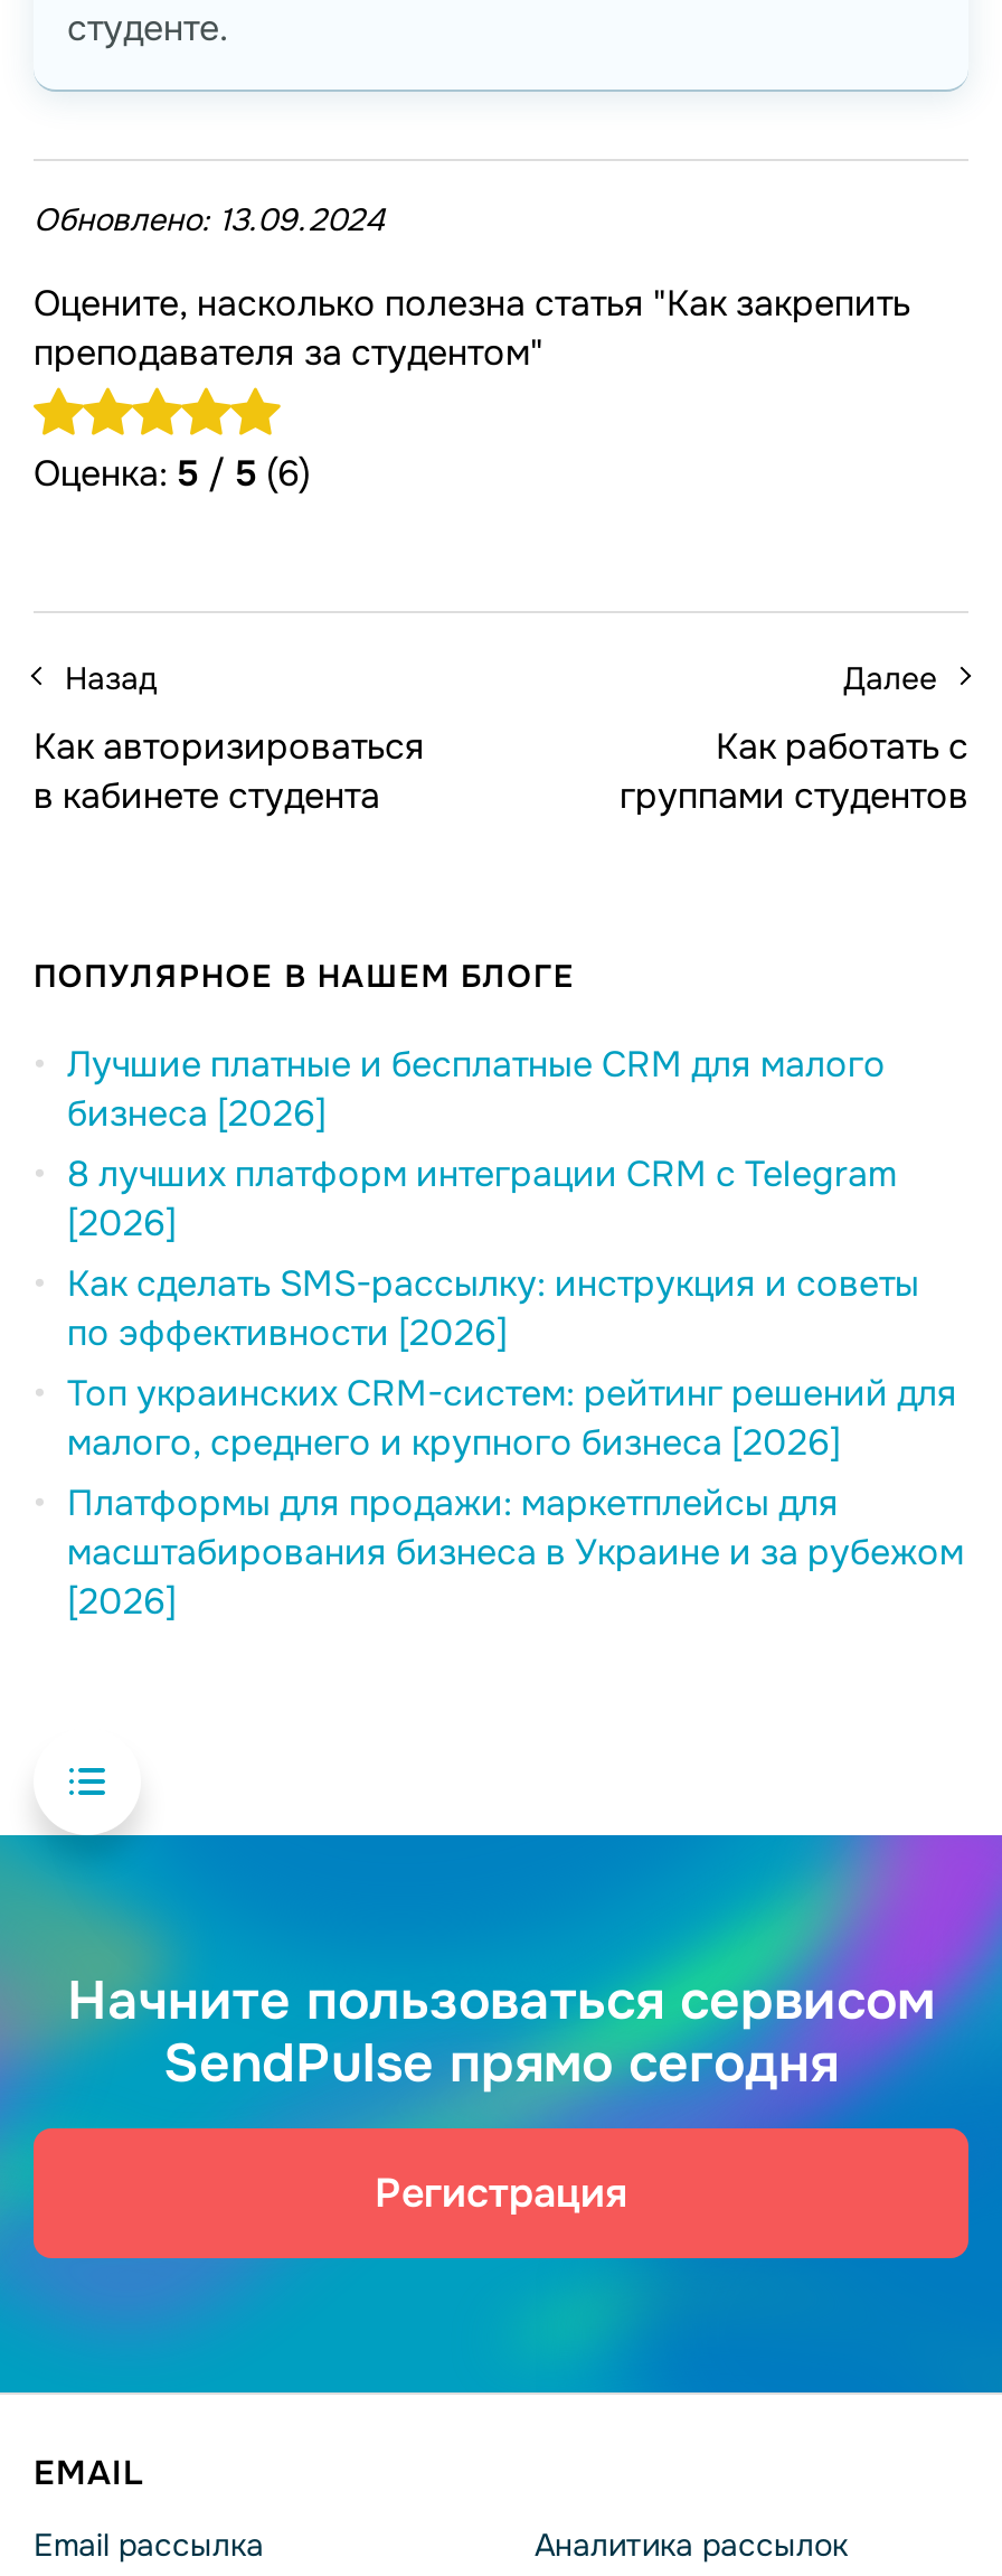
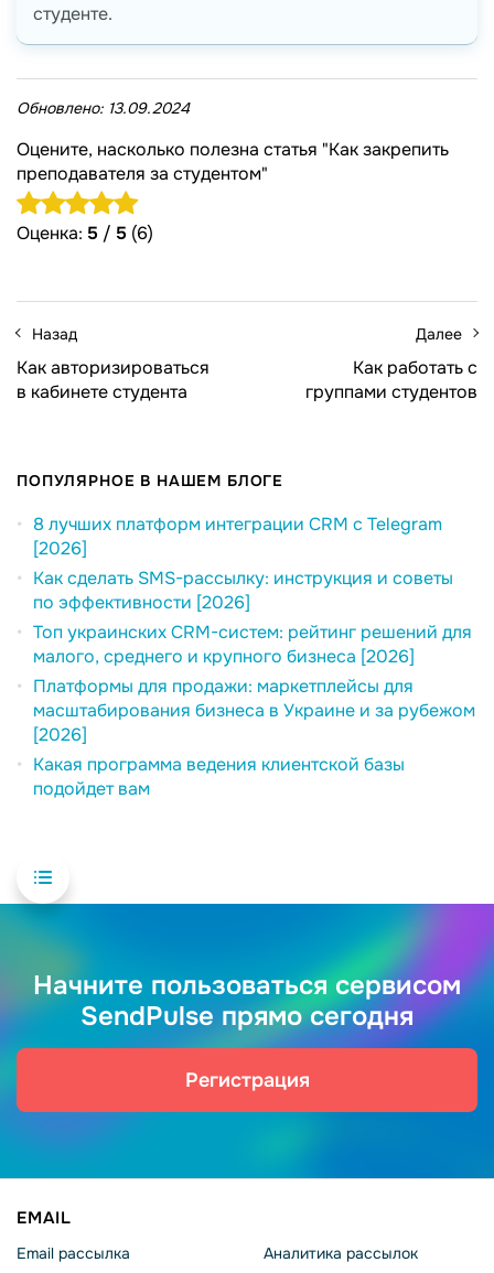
- Лучшие платные и бесплатные CRM для малого
- бизнеса [2026]

moved up: 8 лучших платформ интеграции CRM с Telegram | [2026] | по эффективности [2026] | Топ украинских CRM-систем: рейтинг решений для | малого, среднего и крупного бизнеса [2026] | Платформы для продажи: маркетплейсы для | масштабирования бизнеса в Украине и за рубежом | [2026]

+ Какая программа ведения клиентской базы
+ подойдет вам
